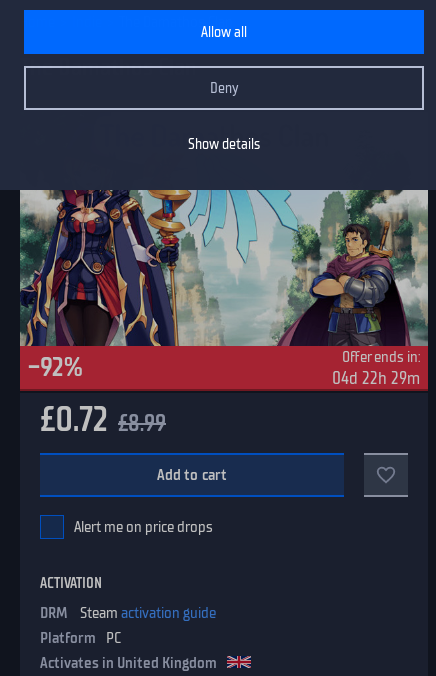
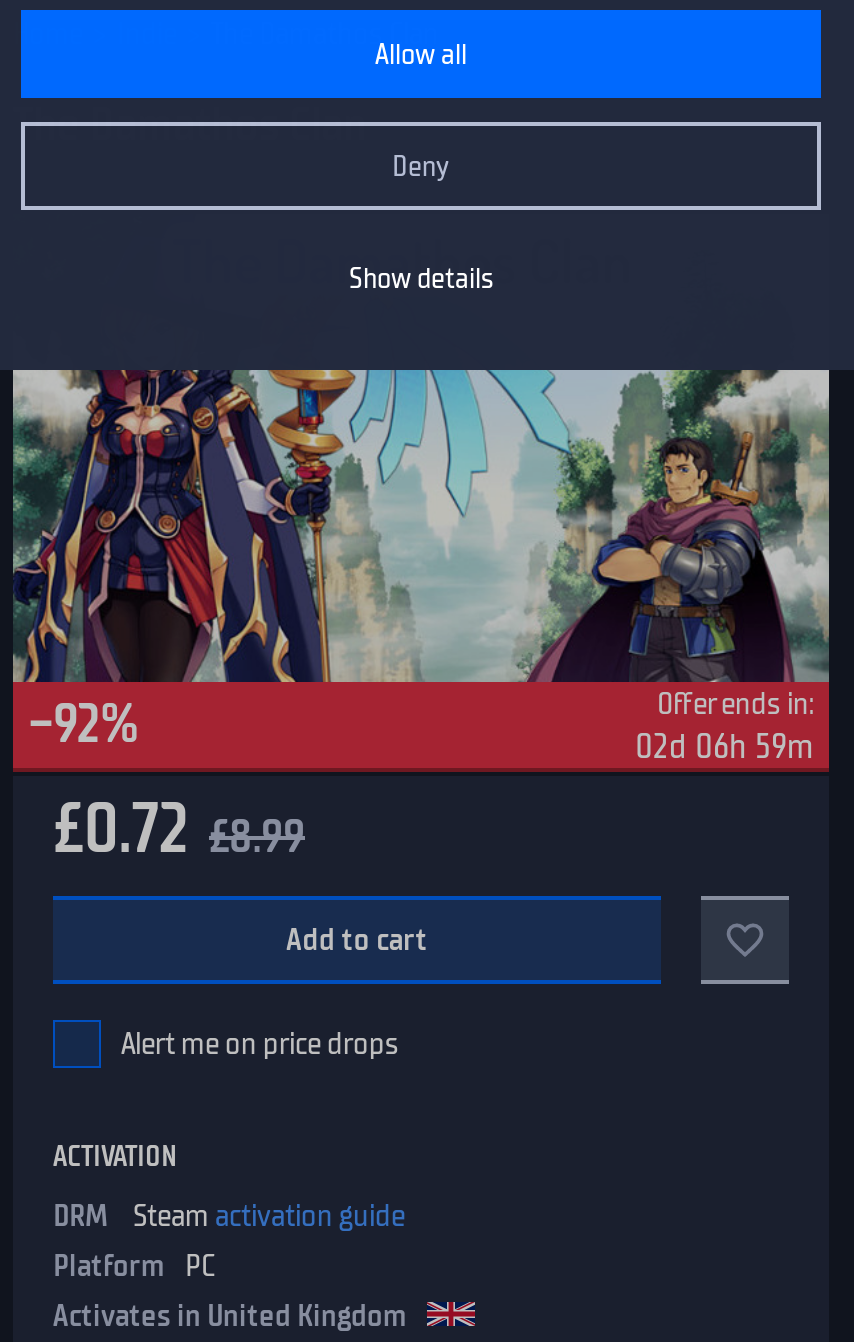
- 04d 22h 29m
+ 02d 06h 59m
